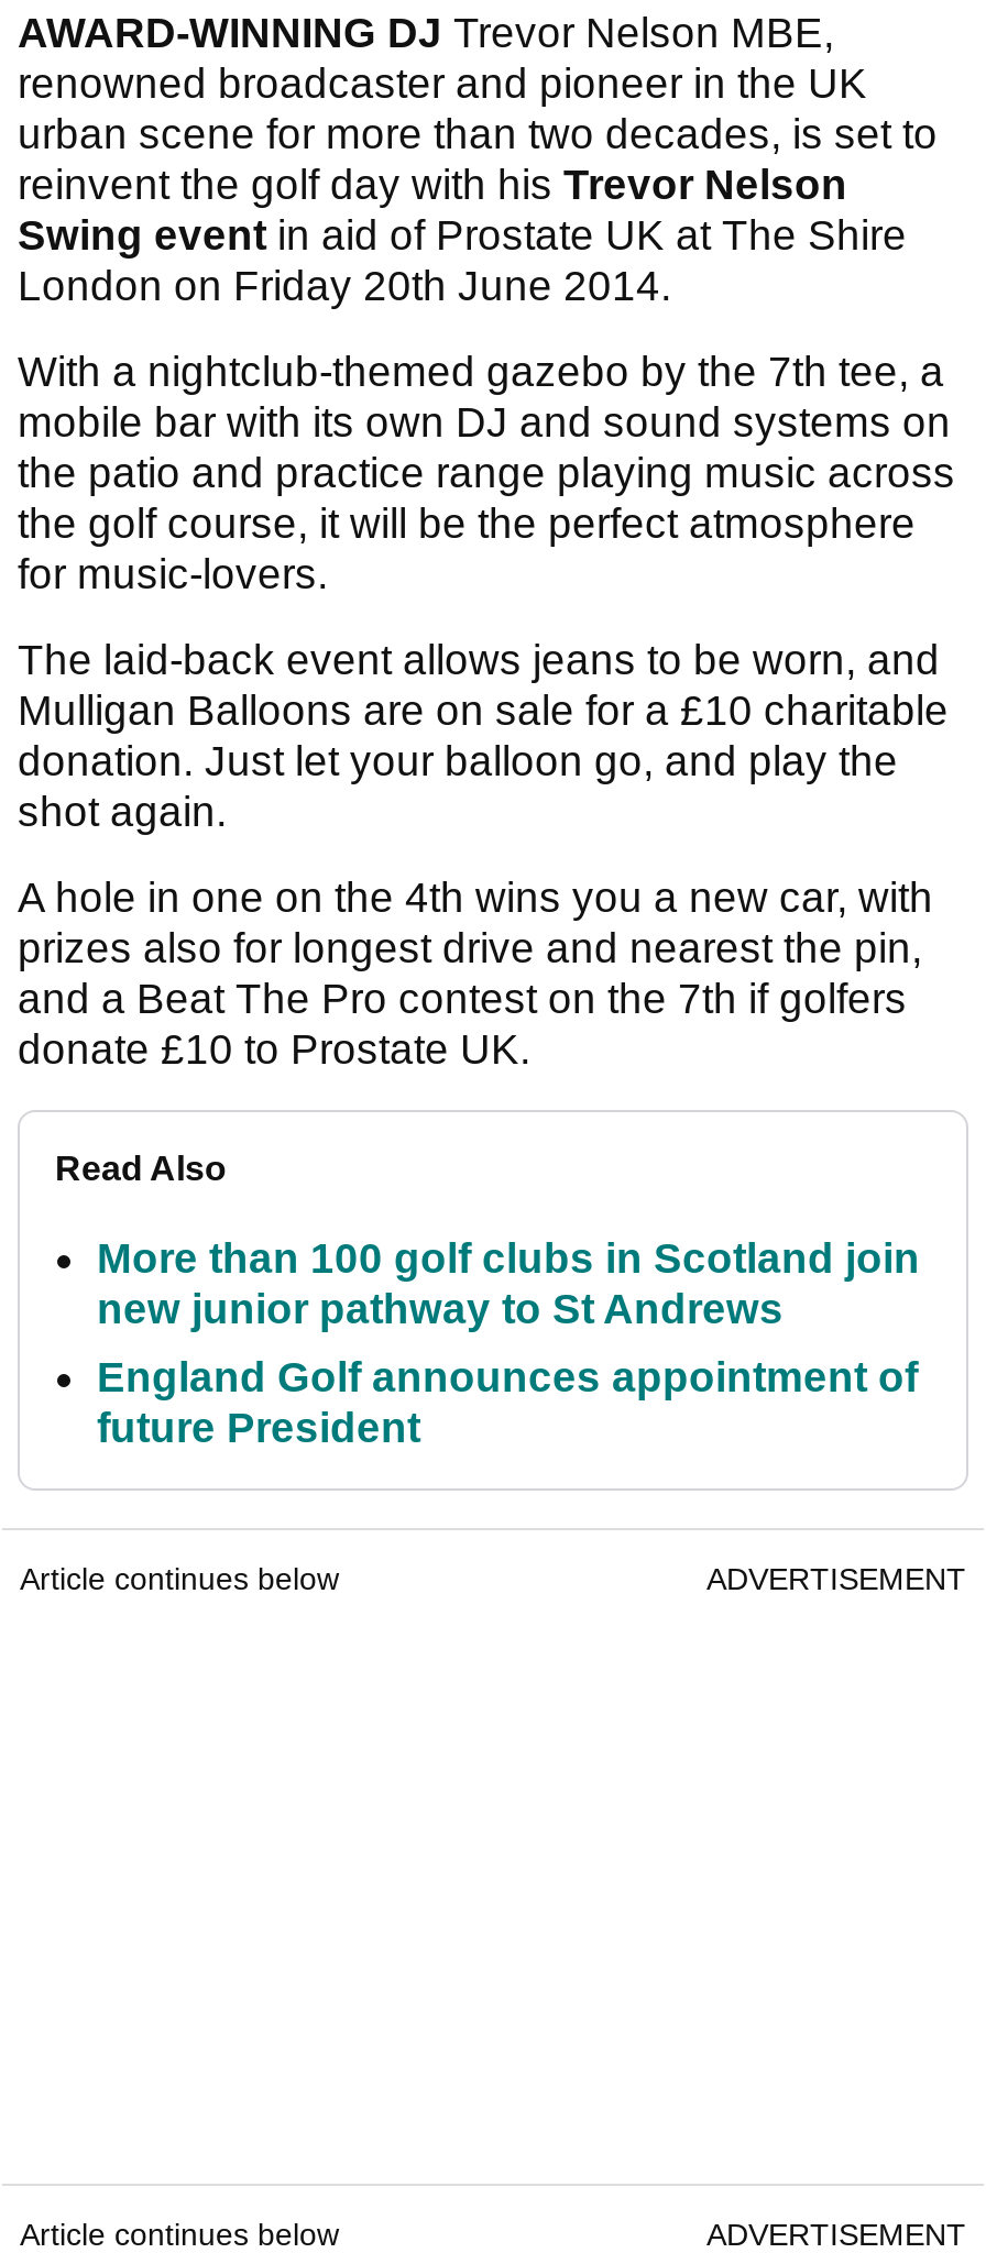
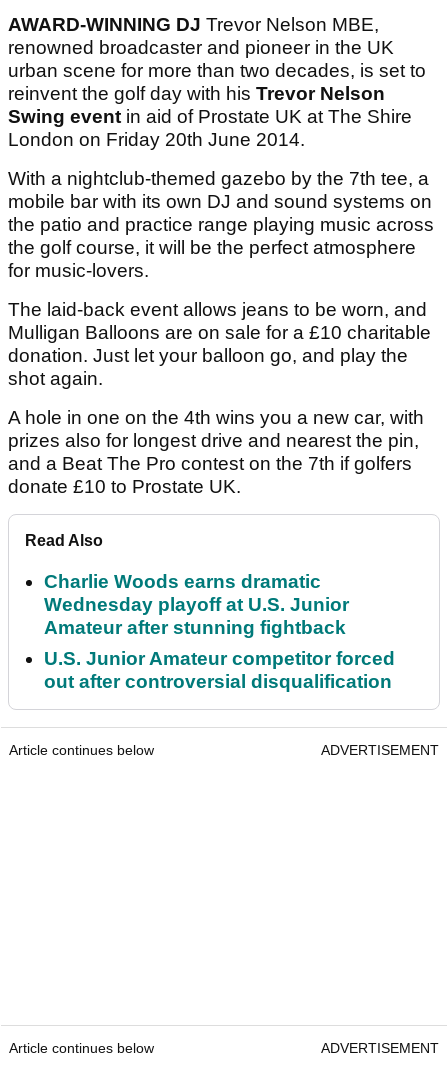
- More than 100 golf clubs in Scotland join
- new junior pathway to St Andrews
+ Charlie Woods earns dramatic
+ Wednesday playoff at U.S. Junior
+ Amateur after stunning fightback

- England Golf announces appointment of
- future President
+ U.S. Junior Amateur competitor forced
+ out after controversial disqualification
